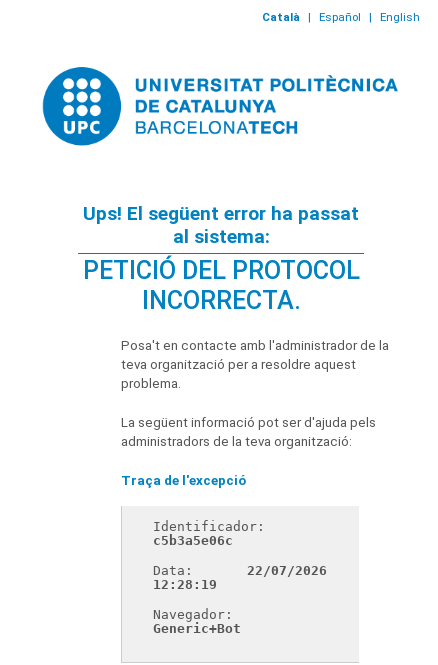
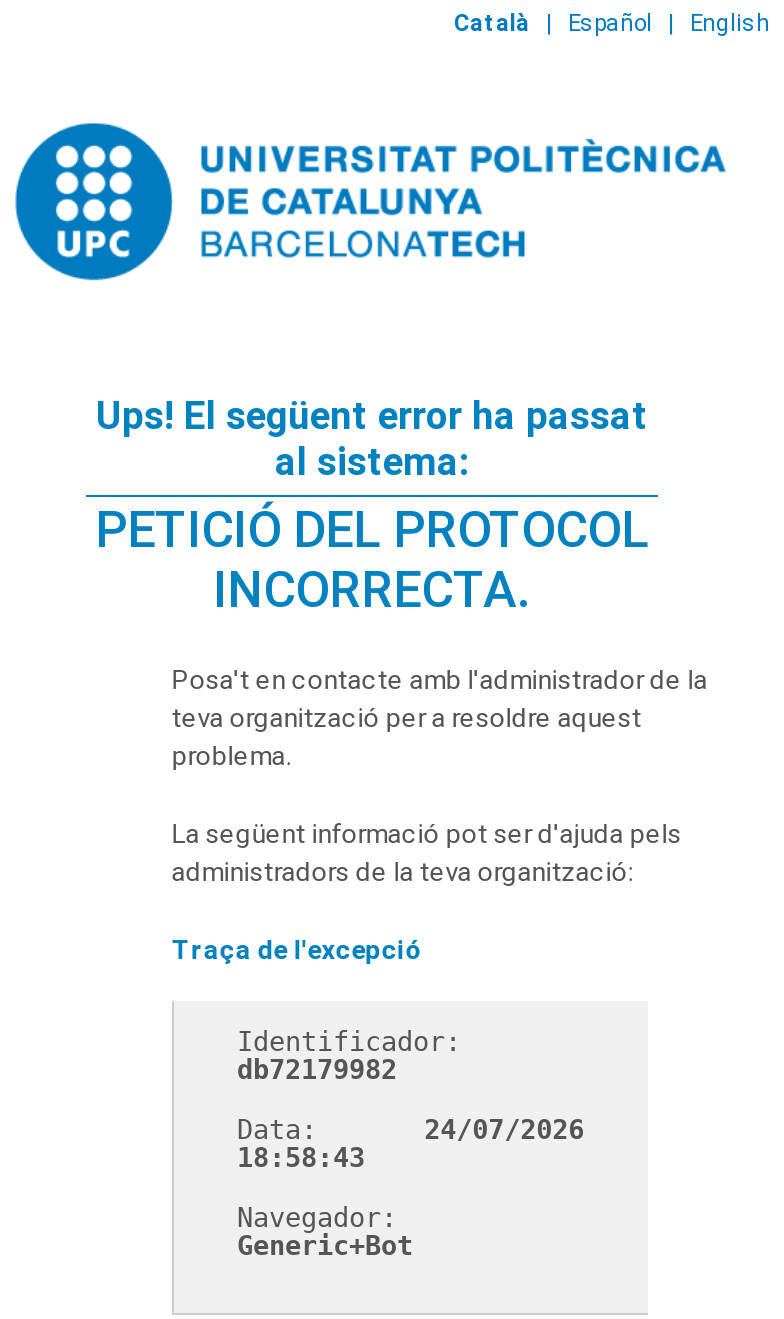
- c5b3a5e06c
+ db72179982

- Data: 22/07/2026
+ Data: 24/07/2026

- 12:28:19
+ 18:58:43
